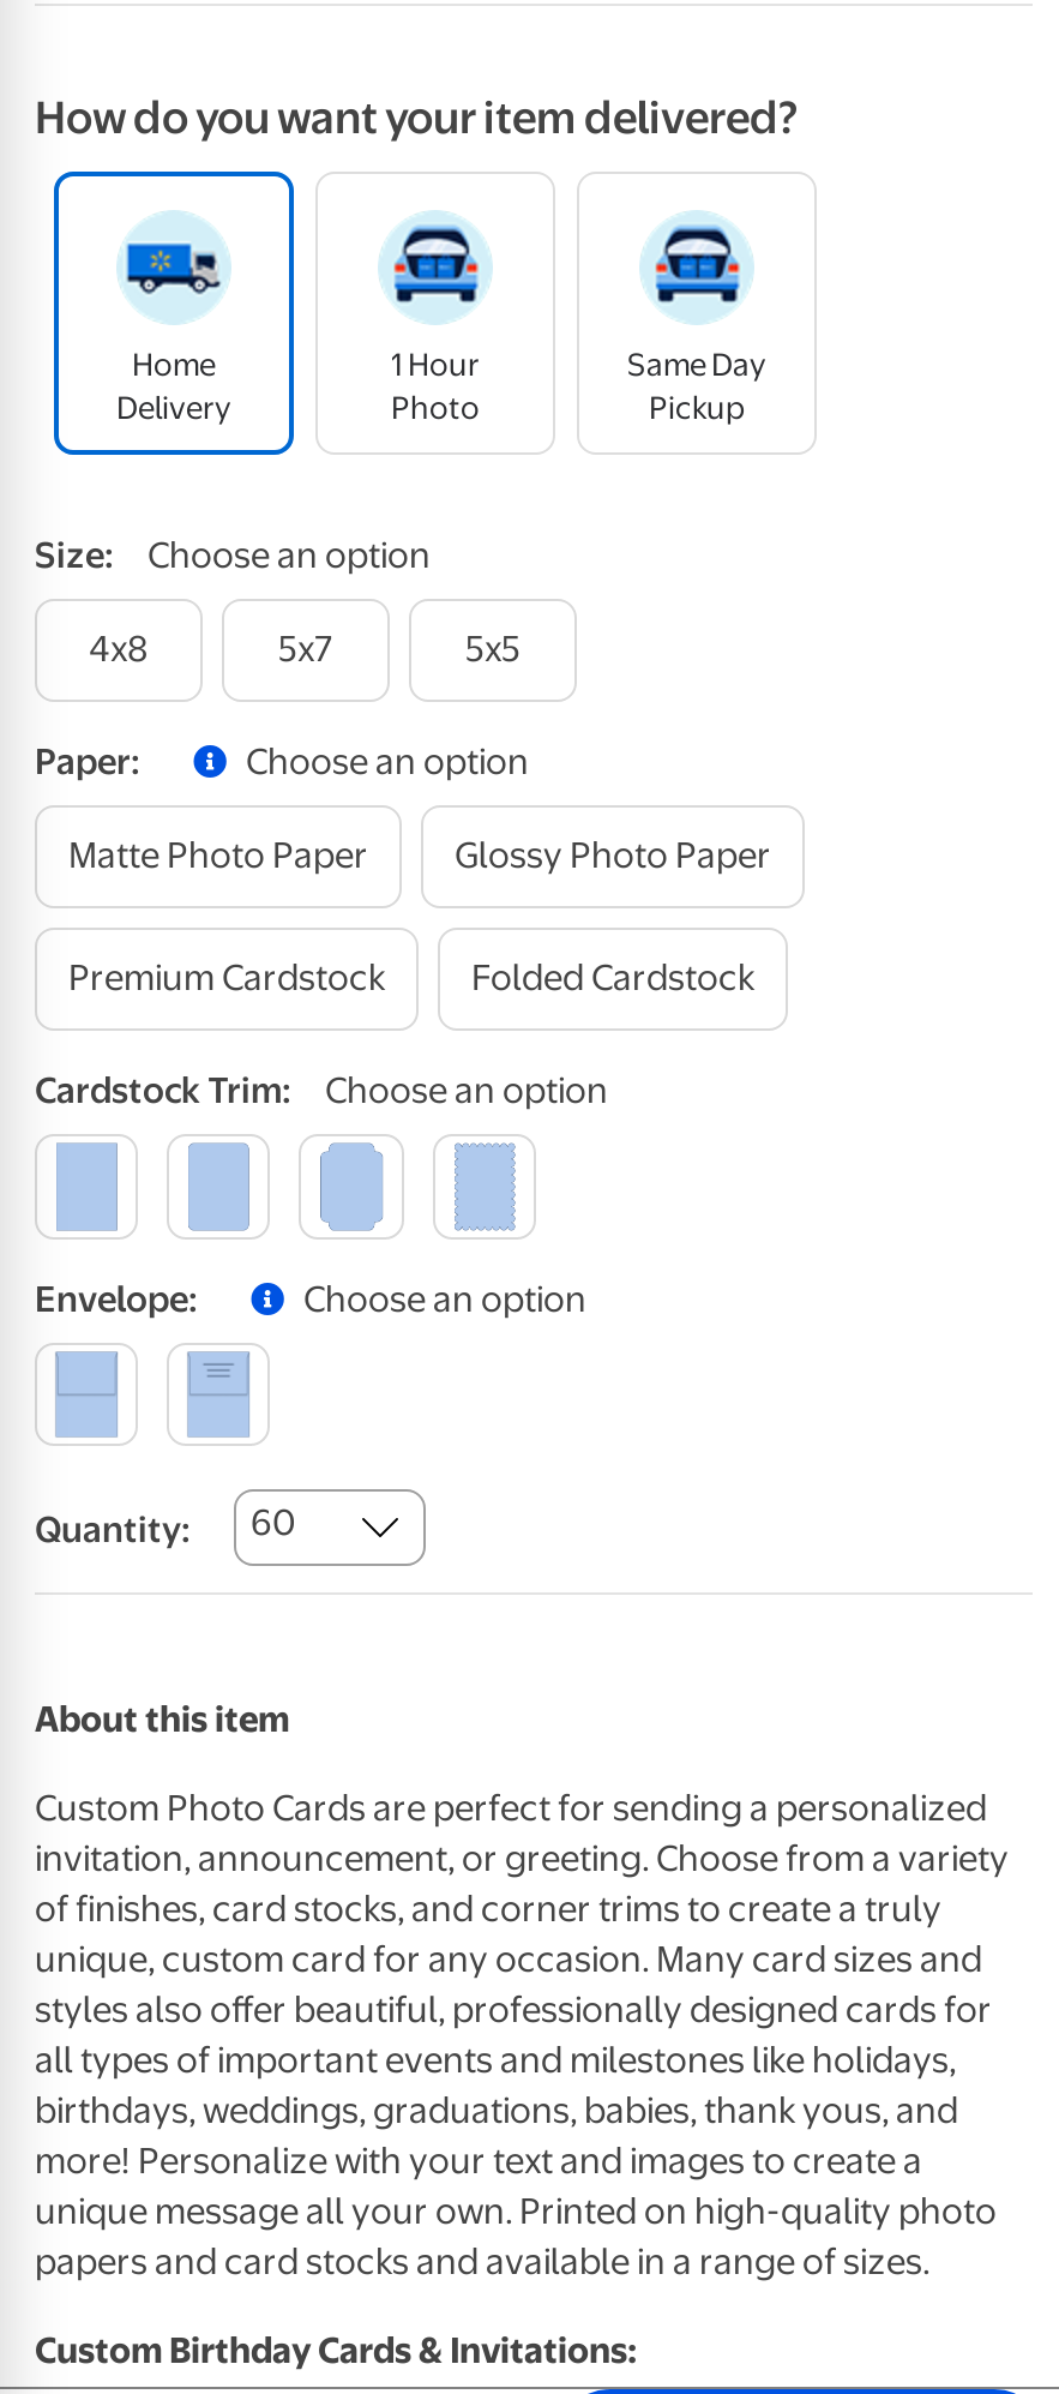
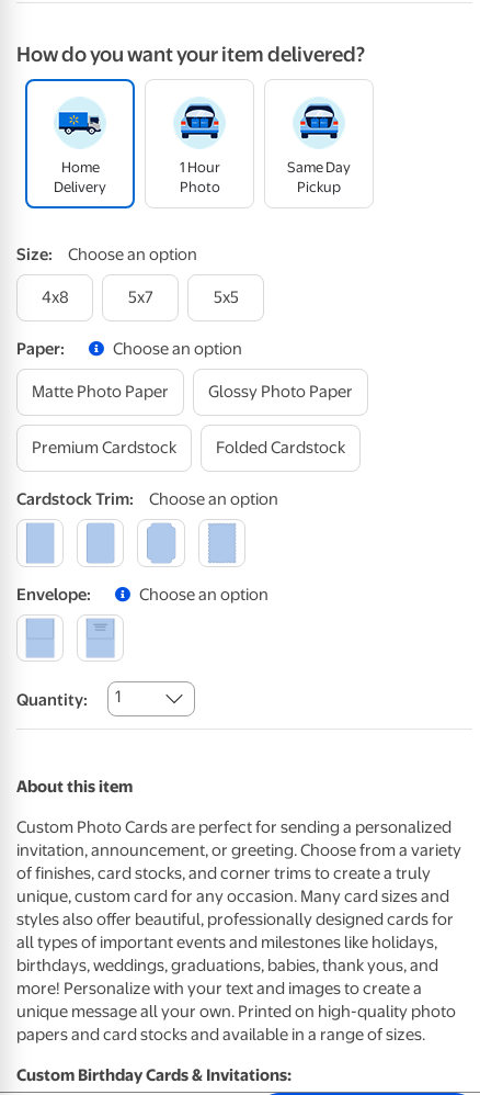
- Quantity: 60
+ Quantity: 1
